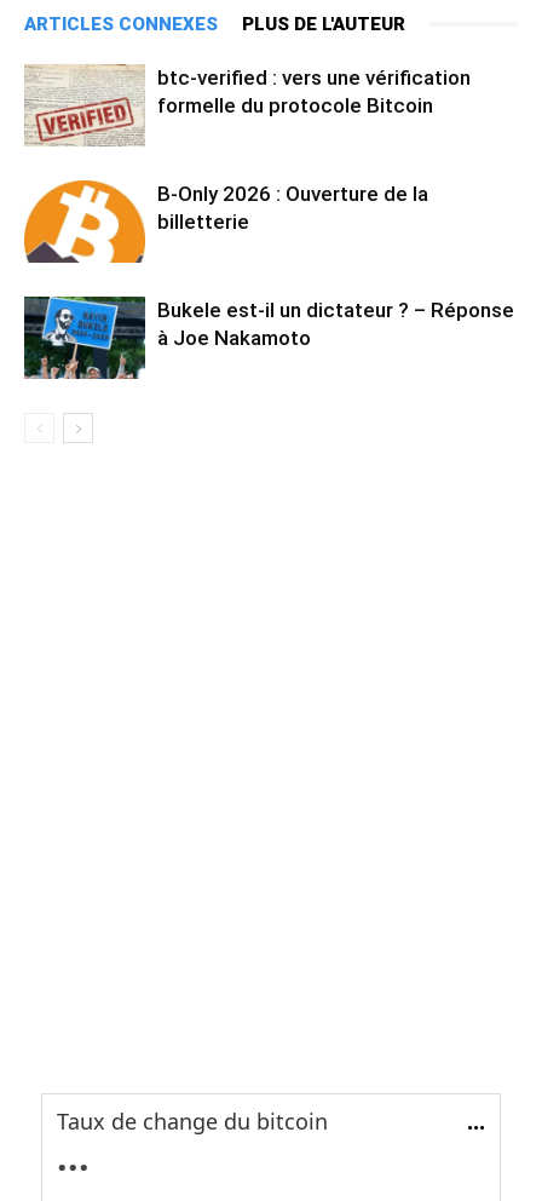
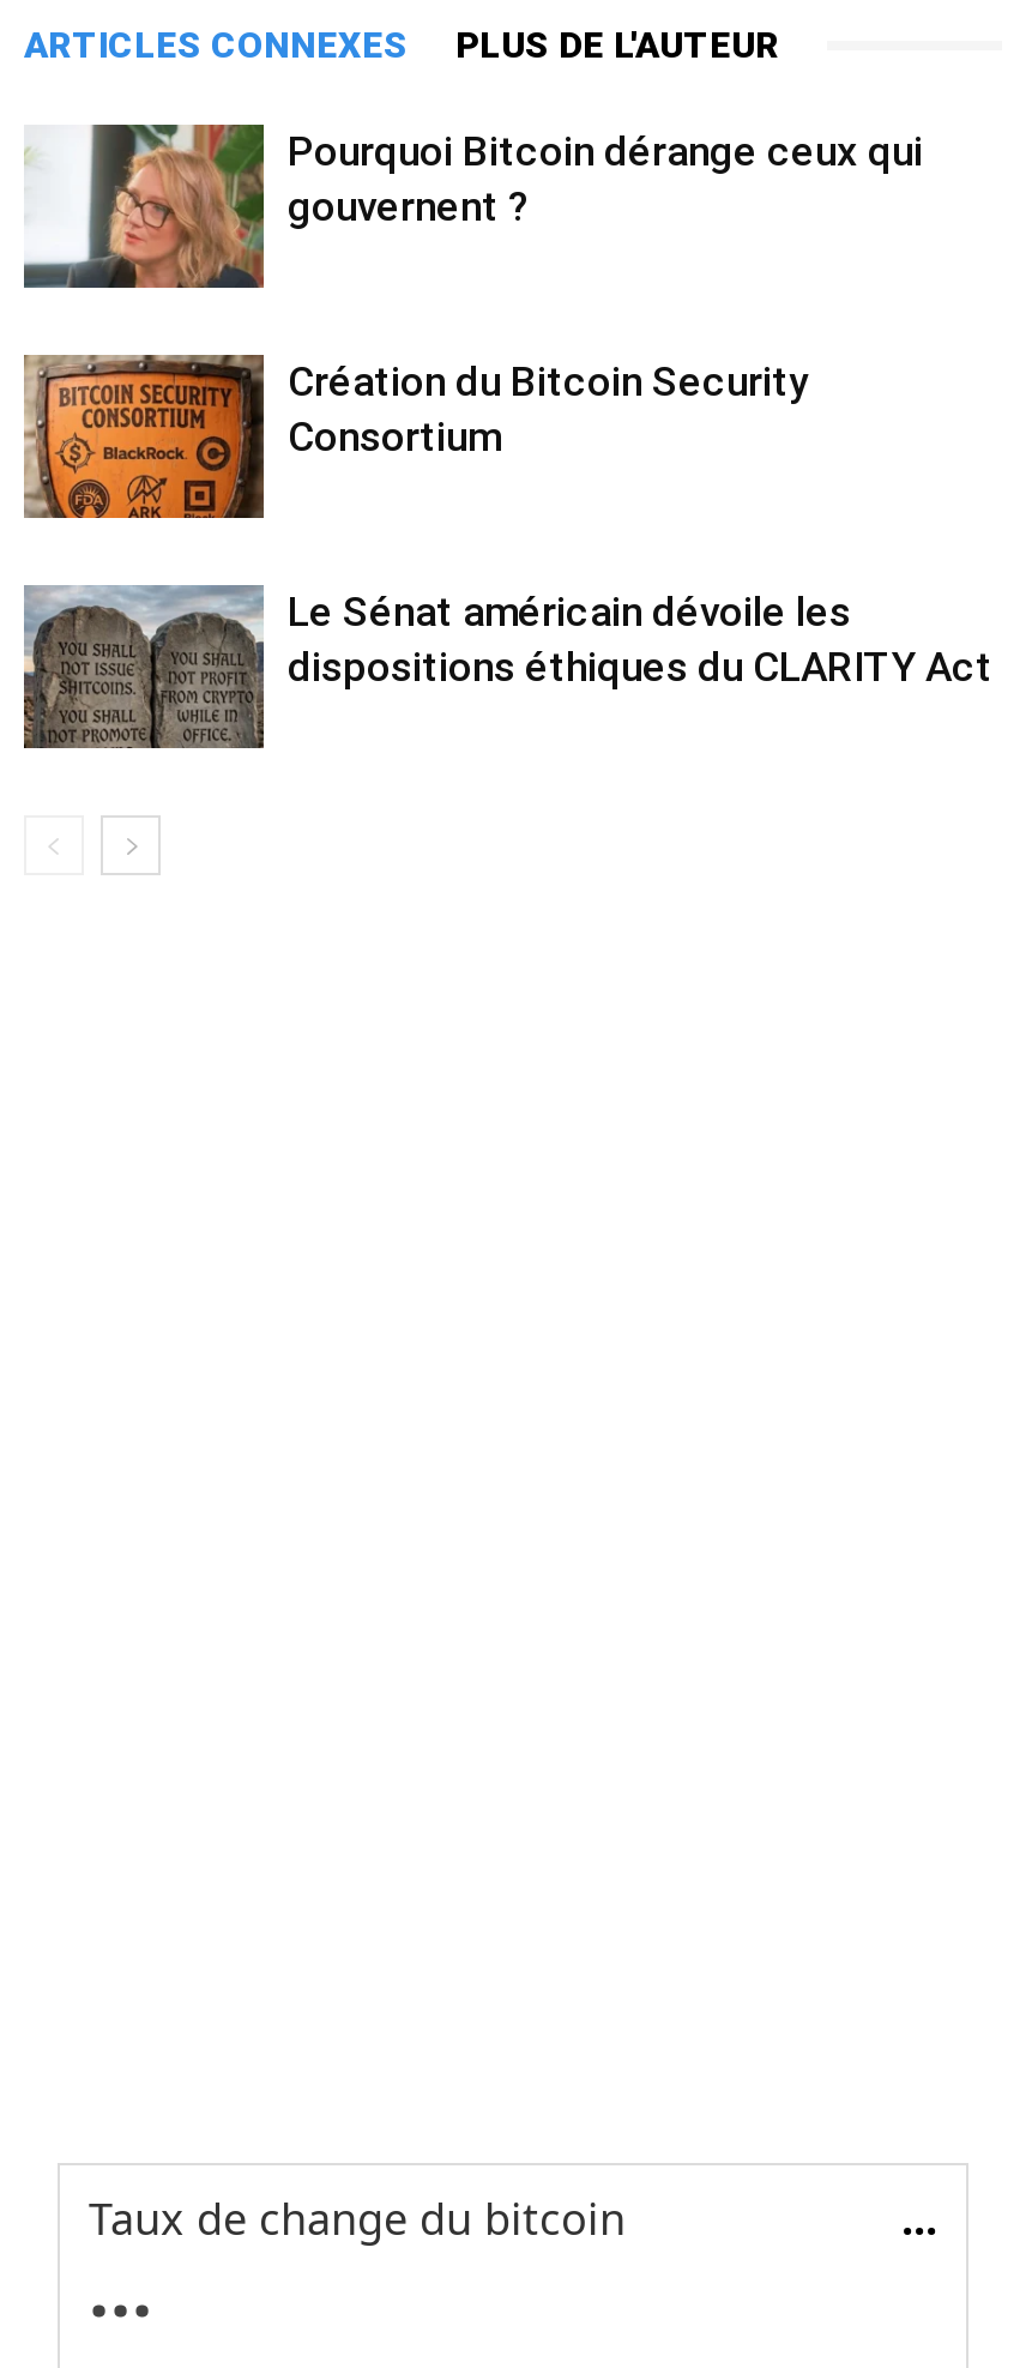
- [image]
- btc-verified : vers une vérification
- formelle du protocole Bitcoin
+ [image]
+ Pourquoi Bitcoin dérange ceux qui
+ gouvernent ?

- [image]
- B-Only 2026 : Ouverture de la
- billetterie
+ [image]
+ Création du Bitcoin Security
+ Consortium

- [image]
- Bukele est-il un dictateur ? – Réponse
- à Joe Nakamoto
+ [image]
+ Le Sénat américain dévoile les
+ dispositions éthiques du CLARITY Act
